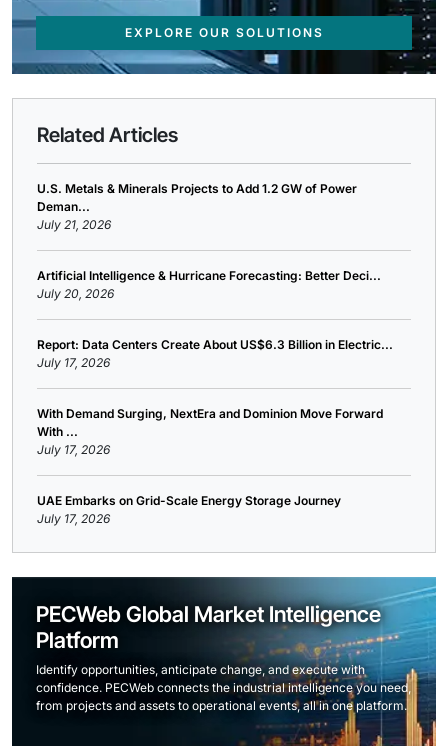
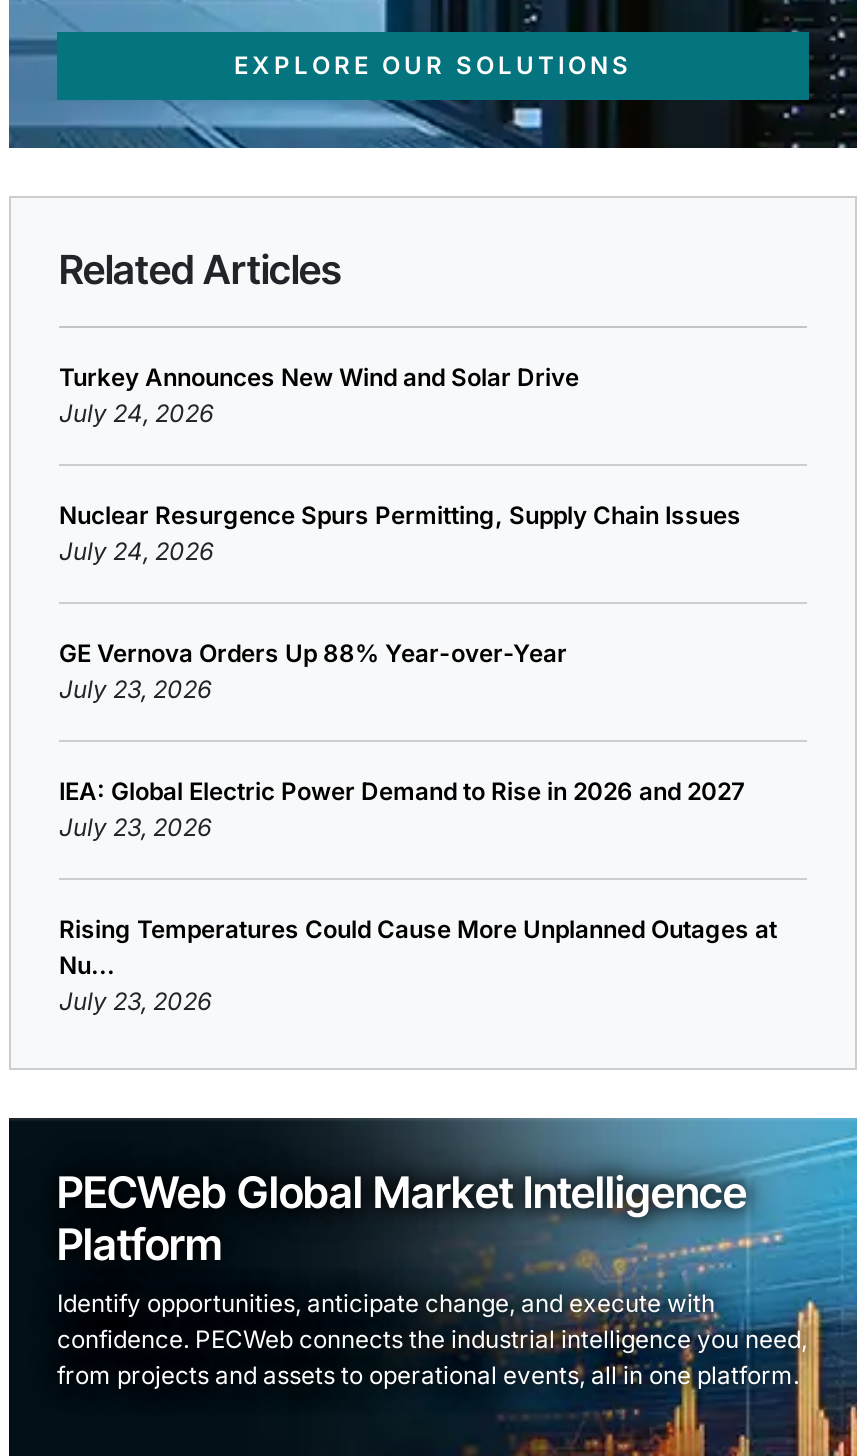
- U.S. Metals & Minerals Projects to Add 1.2 GW of Power
- Deman...
- July 21, 2026
+ Turkey Announces New Wind and Solar Drive
+ July 24, 2026

- Artificial Intelligence & Hurricane Forecasting: Better Deci...
- July 20, 2026
+ Nuclear Resurgence Spurs Permitting, Supply Chain Issues
+ July 24, 2026

- Report: Data Centers Create About US$6.3 Billion in Electric...
- July 17, 2026
+ GE Vernova Orders Up 88% Year-over-Year
+ July 23, 2026

- With Demand Surging, NextEra and Dominion Move Forward
- With ...
- July 17, 2026
+ IEA: Global Electric Power Demand to Rise in 2026 and 2027
+ July 23, 2026

- UAE Embarks on Grid-Scale Energy Storage Journey
- July 17, 2026
+ Rising Temperatures Could Cause More Unplanned Outages at
+ Nu...
+ July 23, 2026
